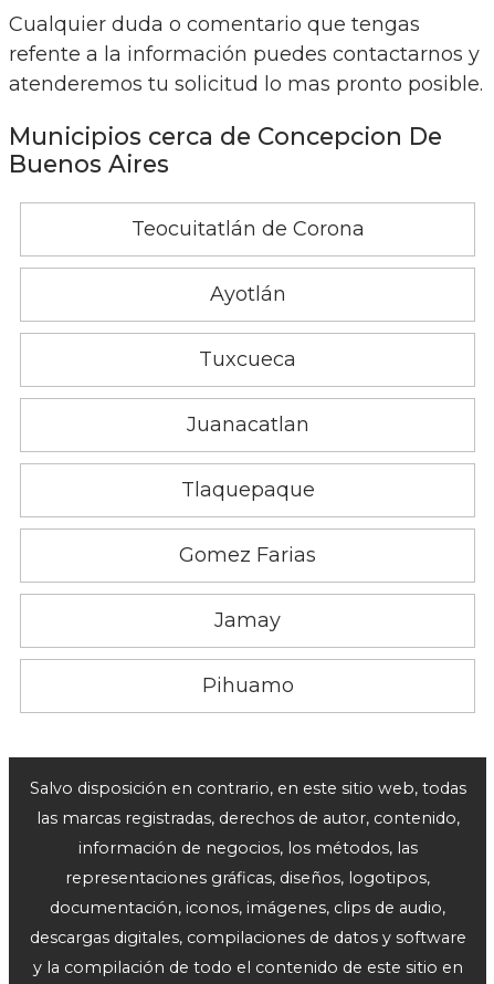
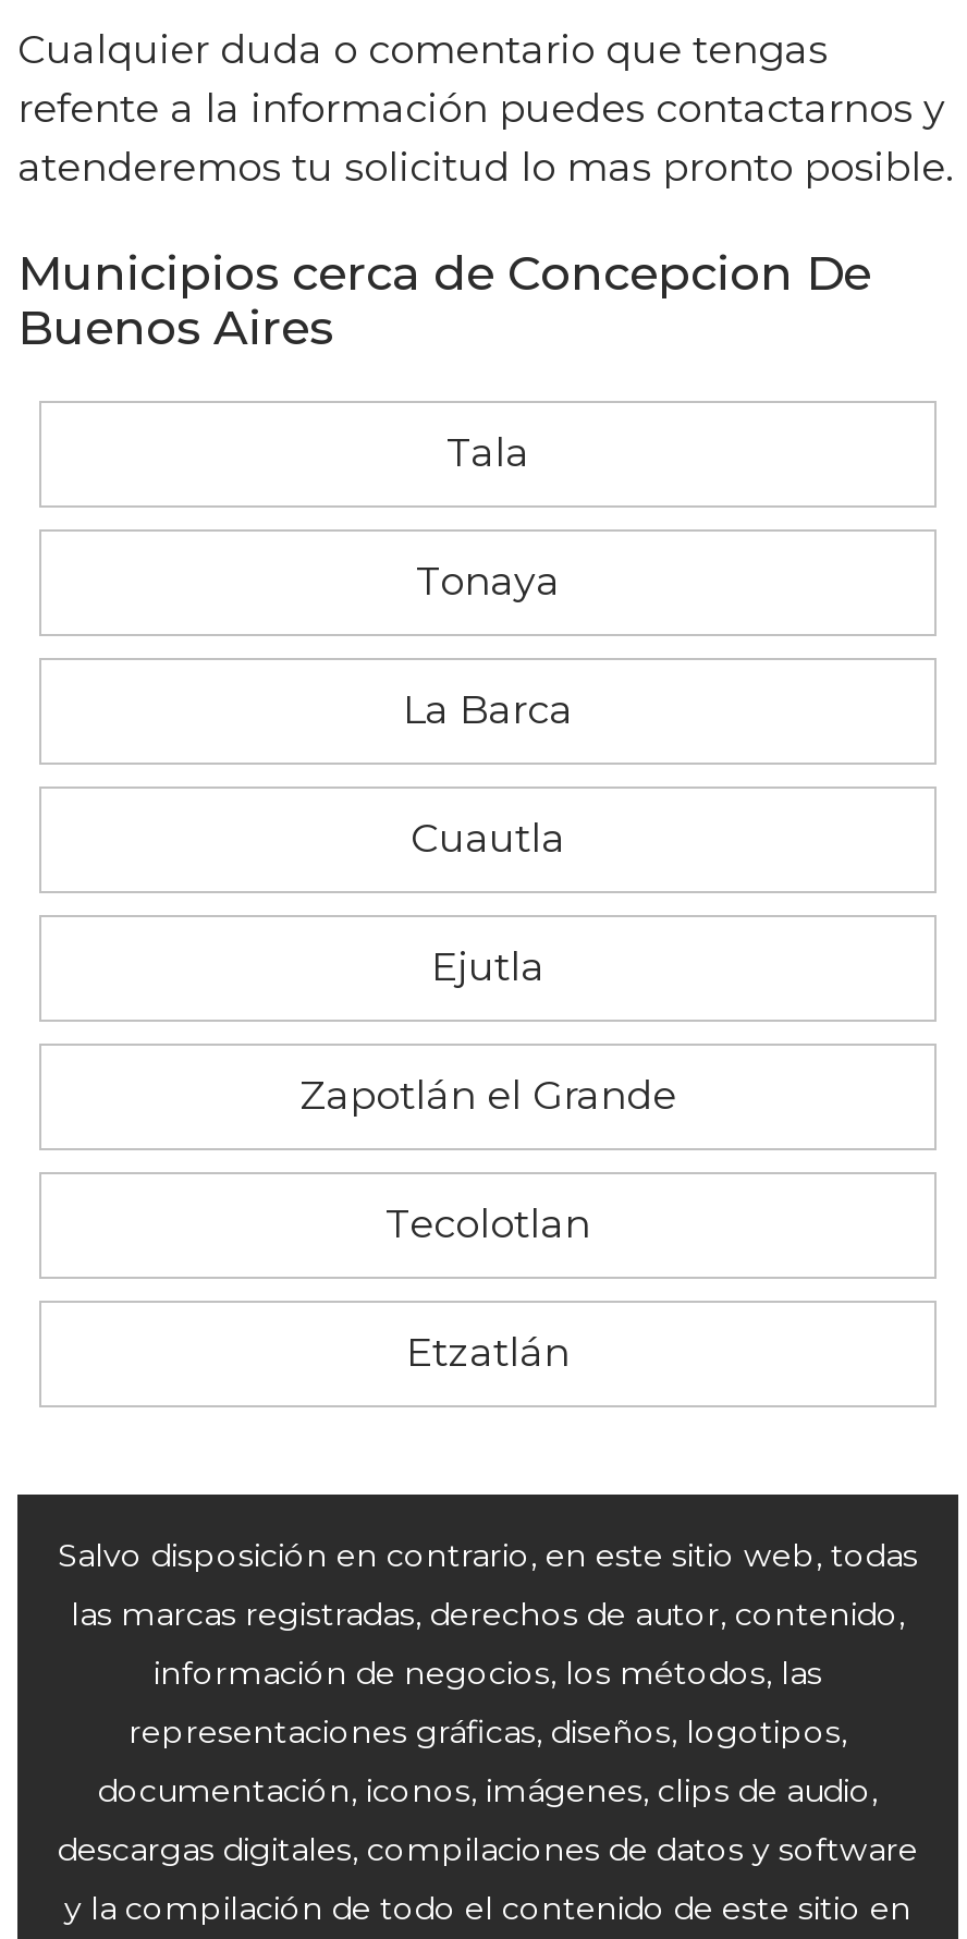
- Teocuitatlán de Corona
+ Tala

- Ayotlán
+ Tonaya

- Tuxcueca
+ La Barca

- Juanacatlan
+ Cuautla

- Tlaquepaque
+ Ejutla

- Gomez Farias
+ Zapotlán el Grande

- Jamay
+ Tecolotlan

- Pihuamo
+ Etzatlán
